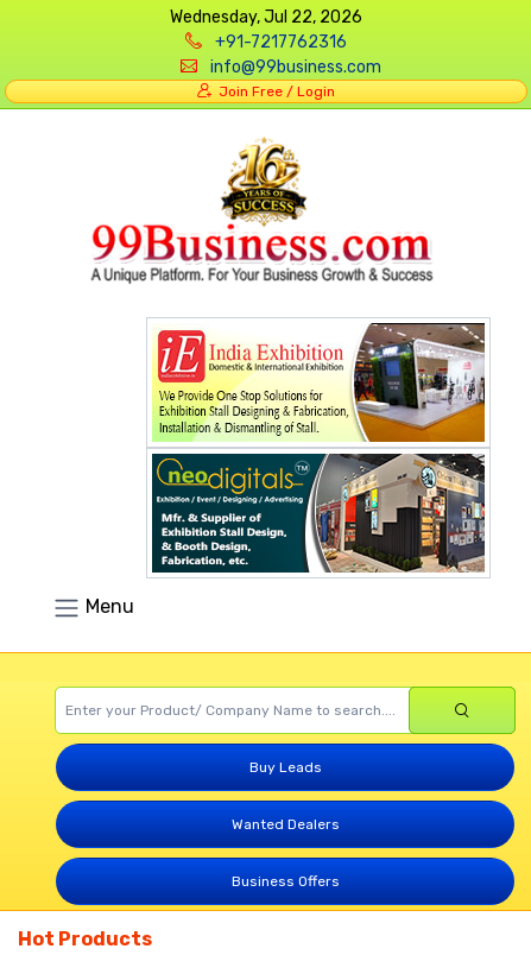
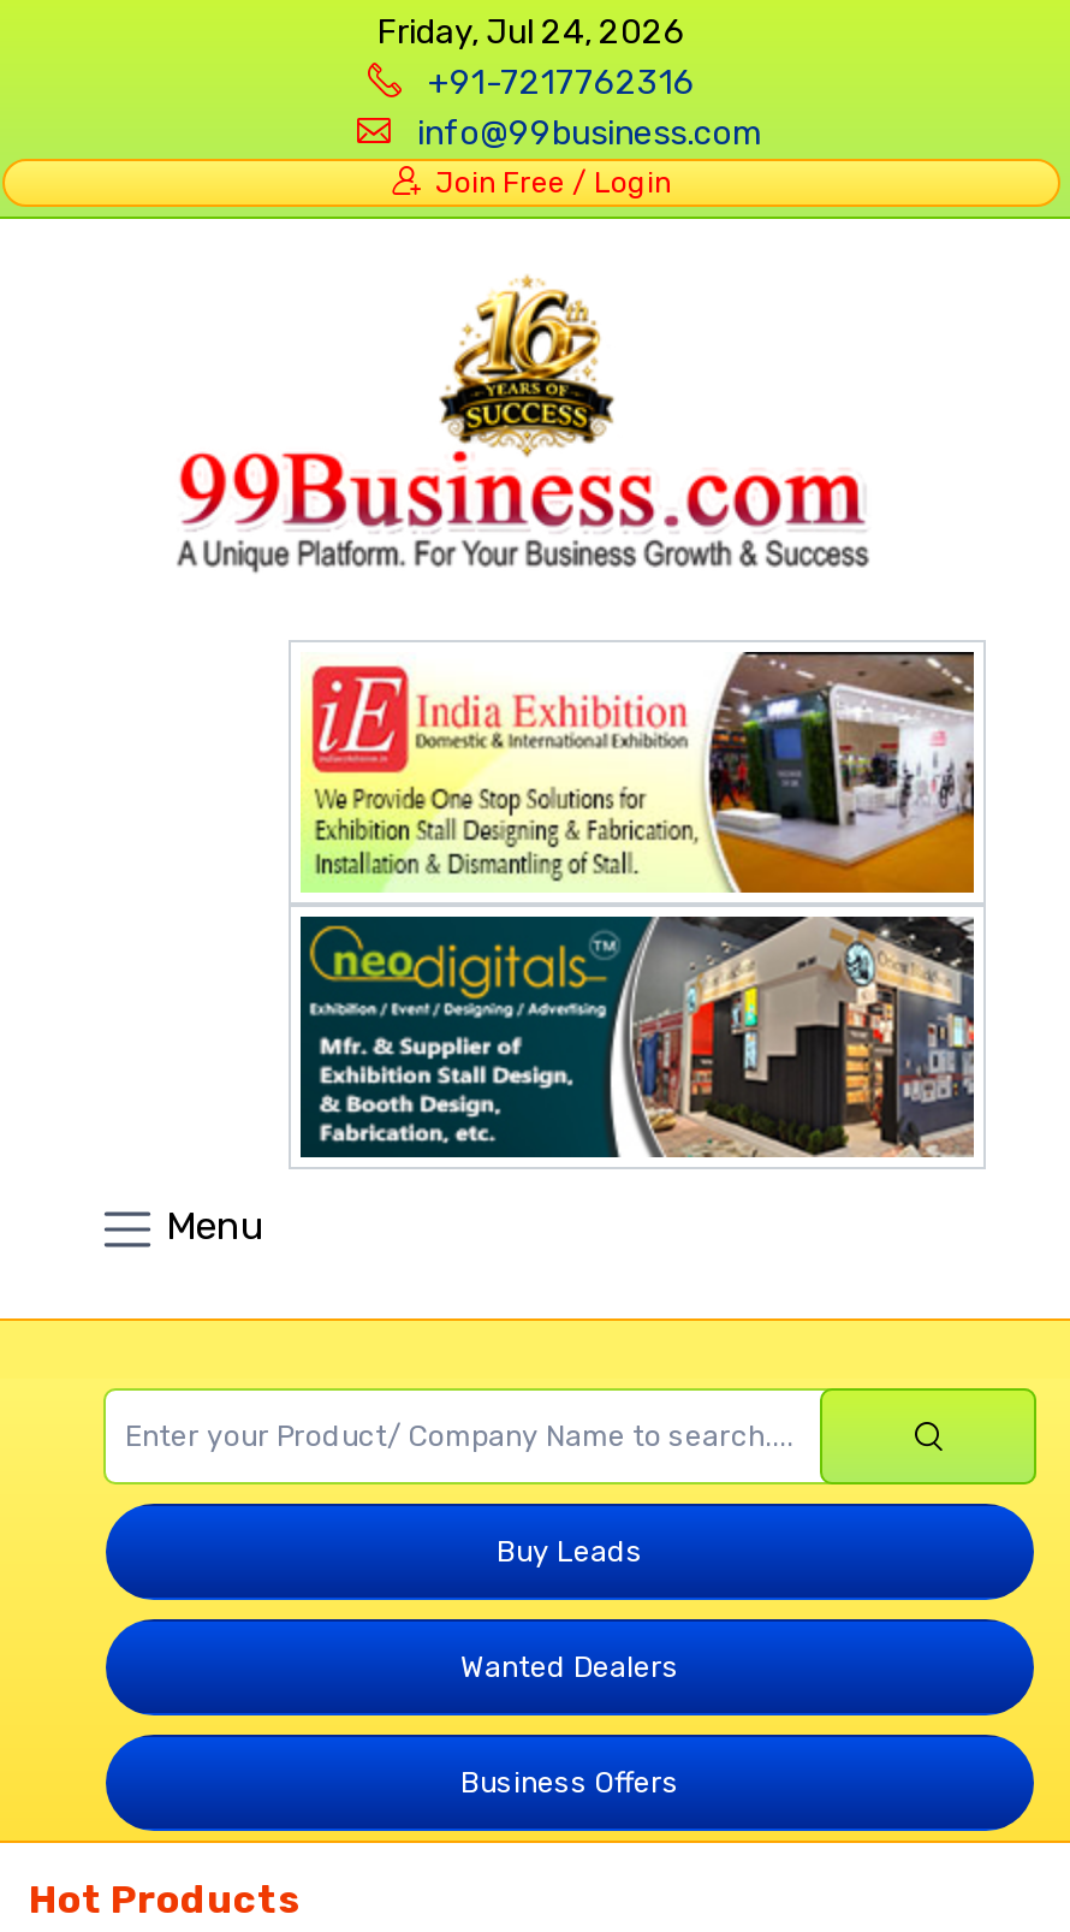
- Wednesday, Jul 22, 2026
+ Friday, Jul 24, 2026
